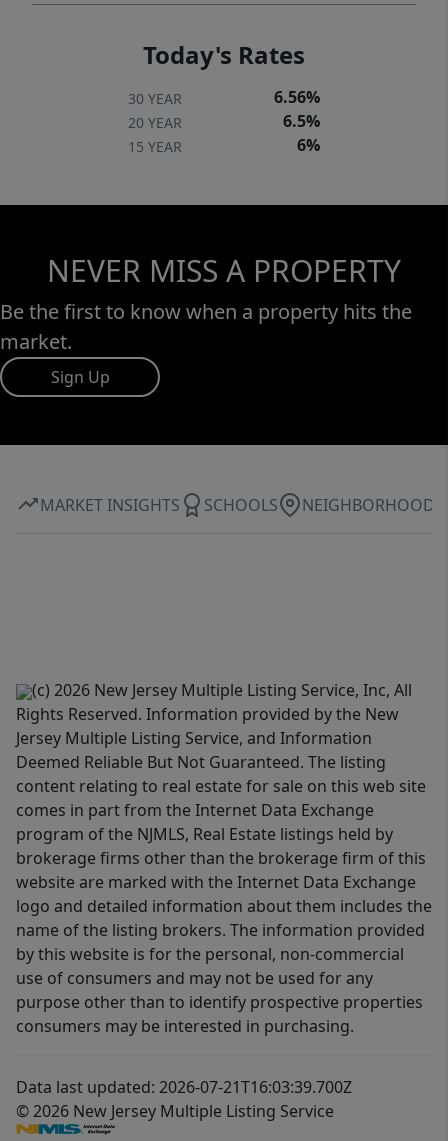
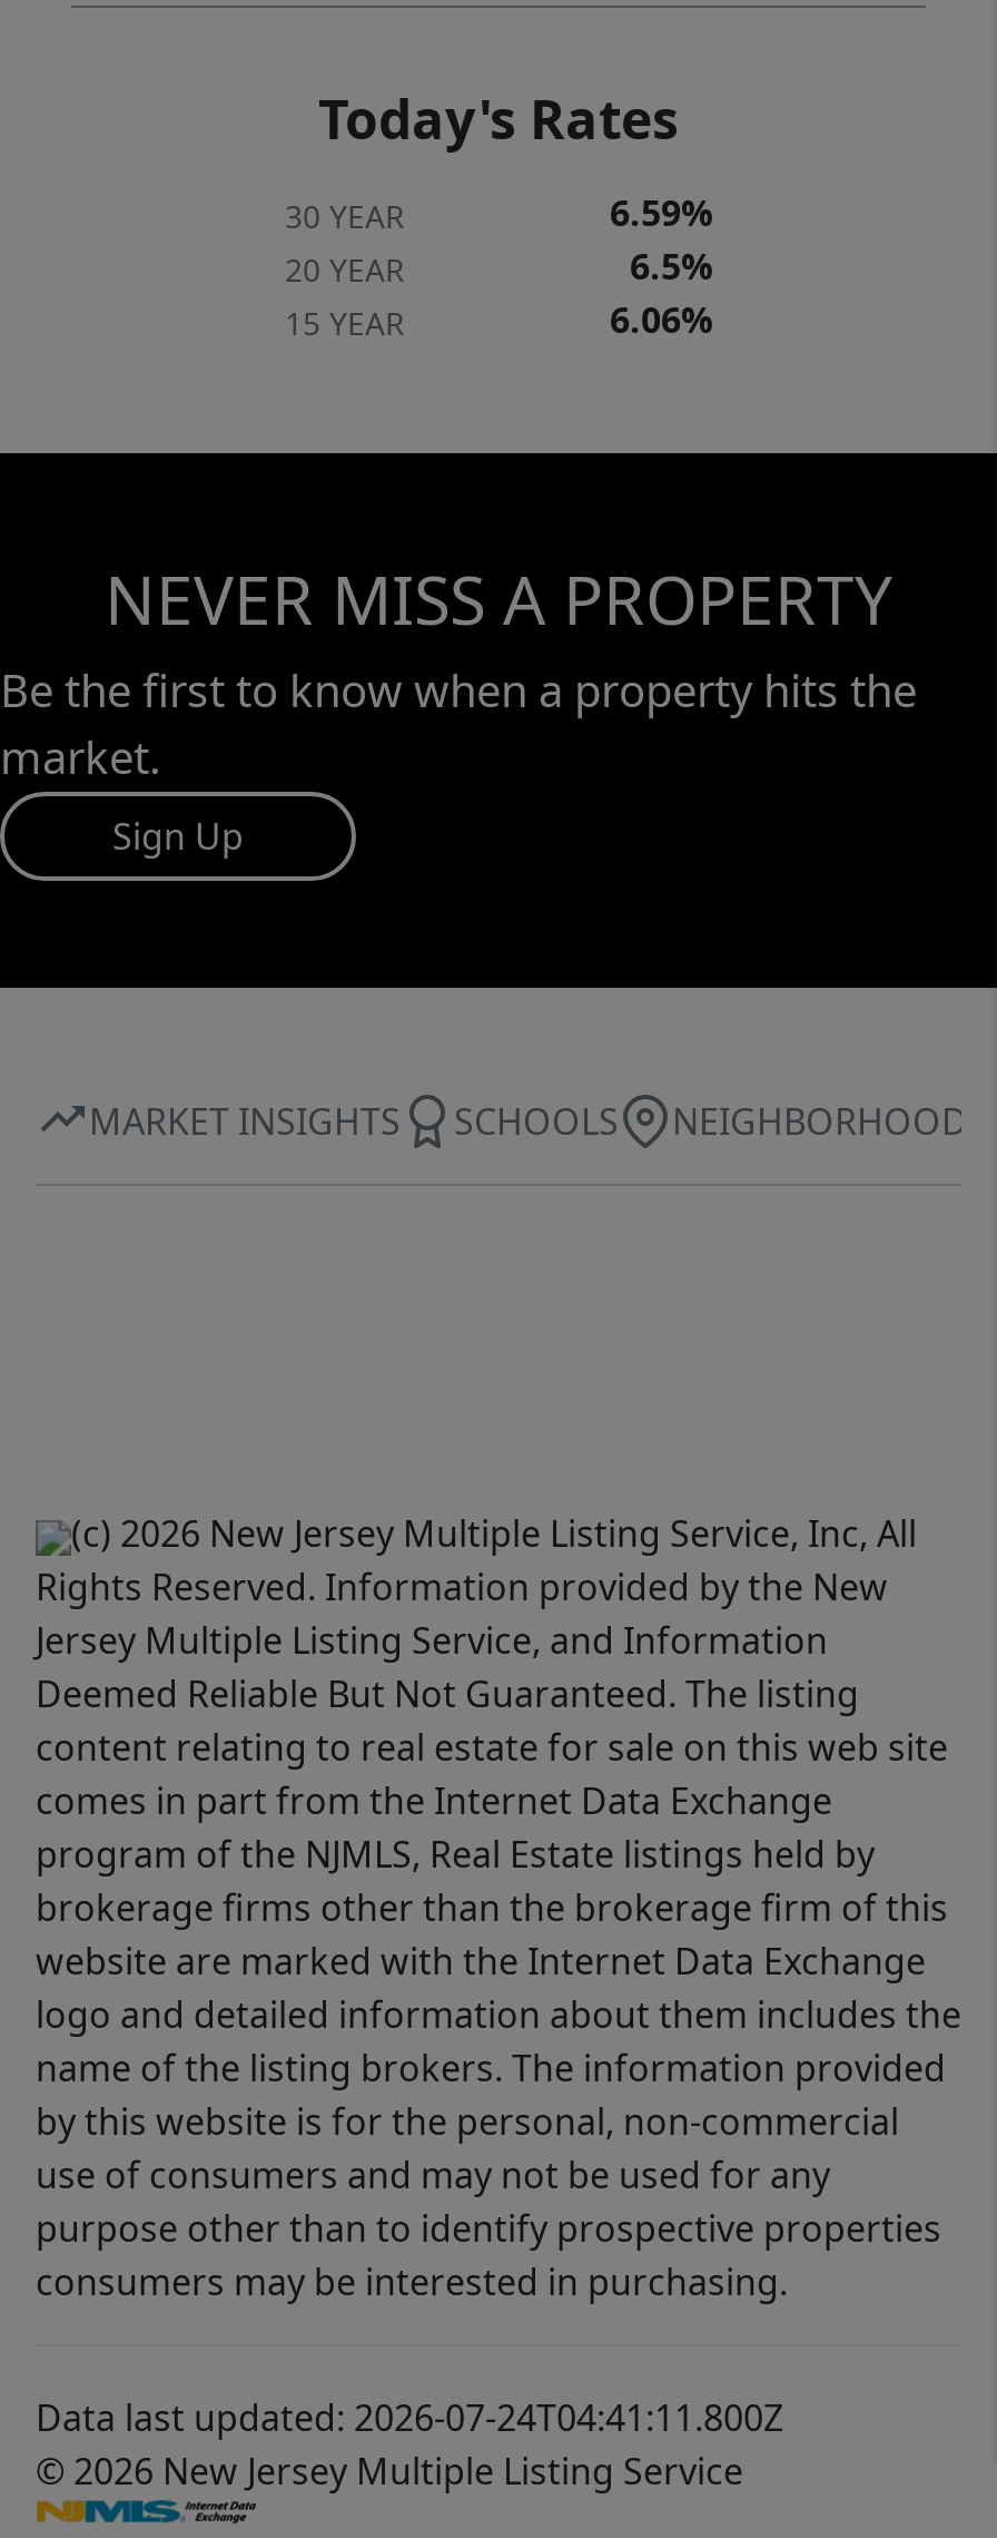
- 6.56%
+ 6.59%

- 6%
+ 6.06%

- Data last updated: 2026-07-21T16:03:39.700Z
+ Data last updated: 2026-07-24T04:41:11.800Z
